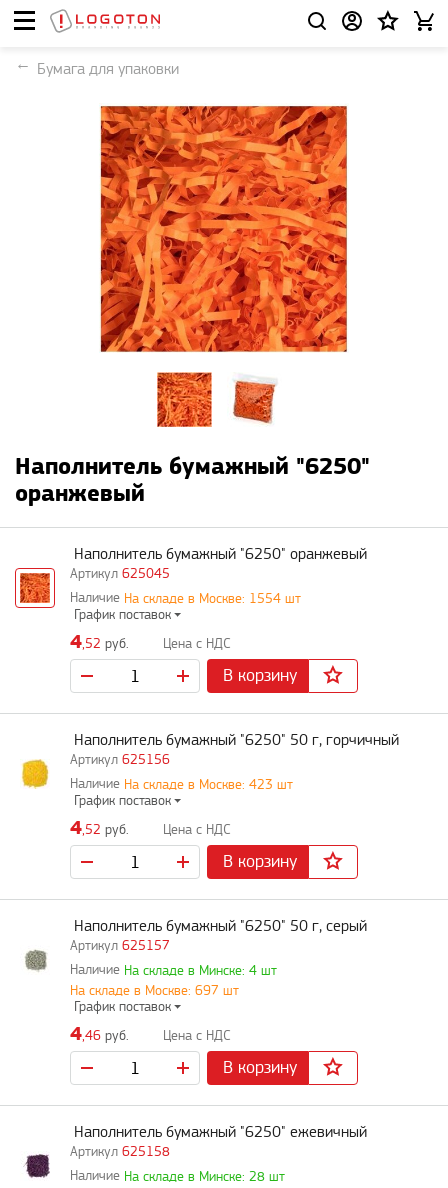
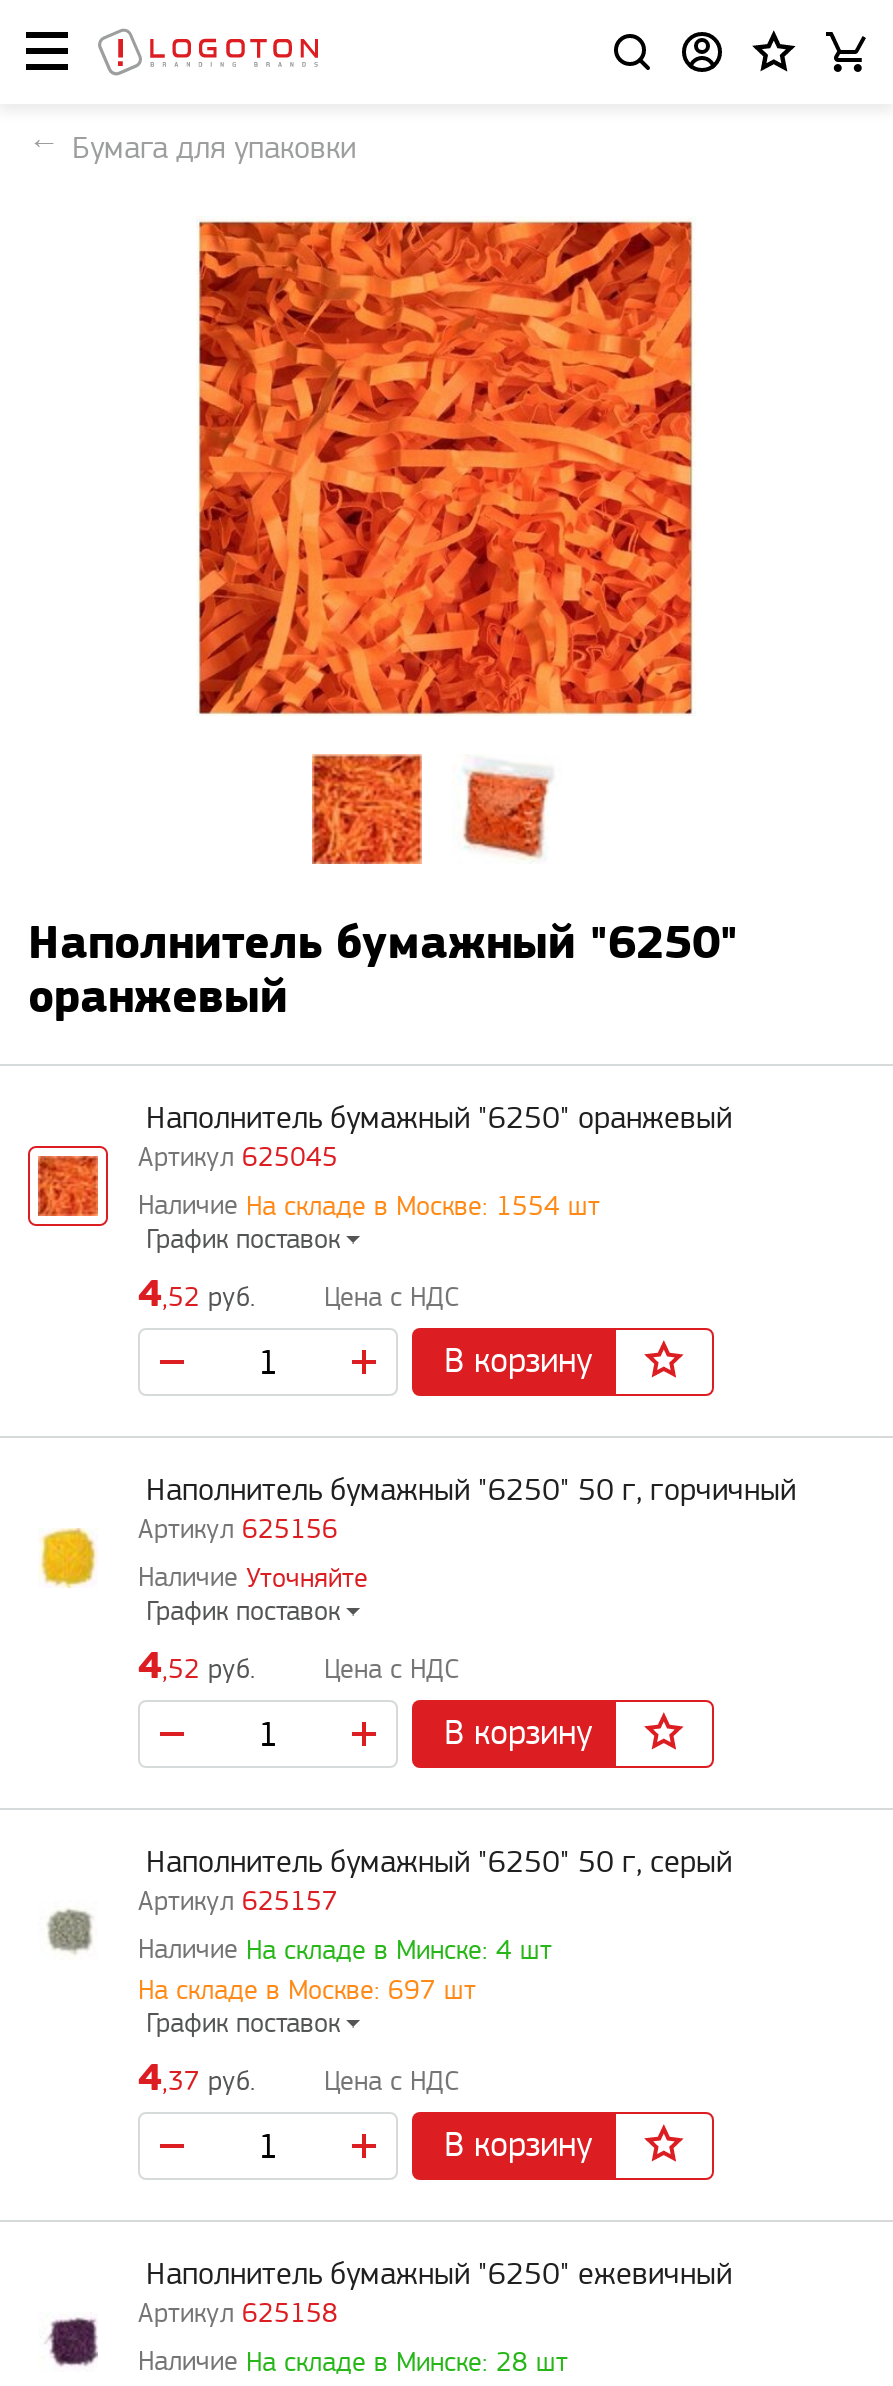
- На складе в Москве: 423 шт
+ Уточняйте

- 4,46 руб.
+ 4,37 руб.
